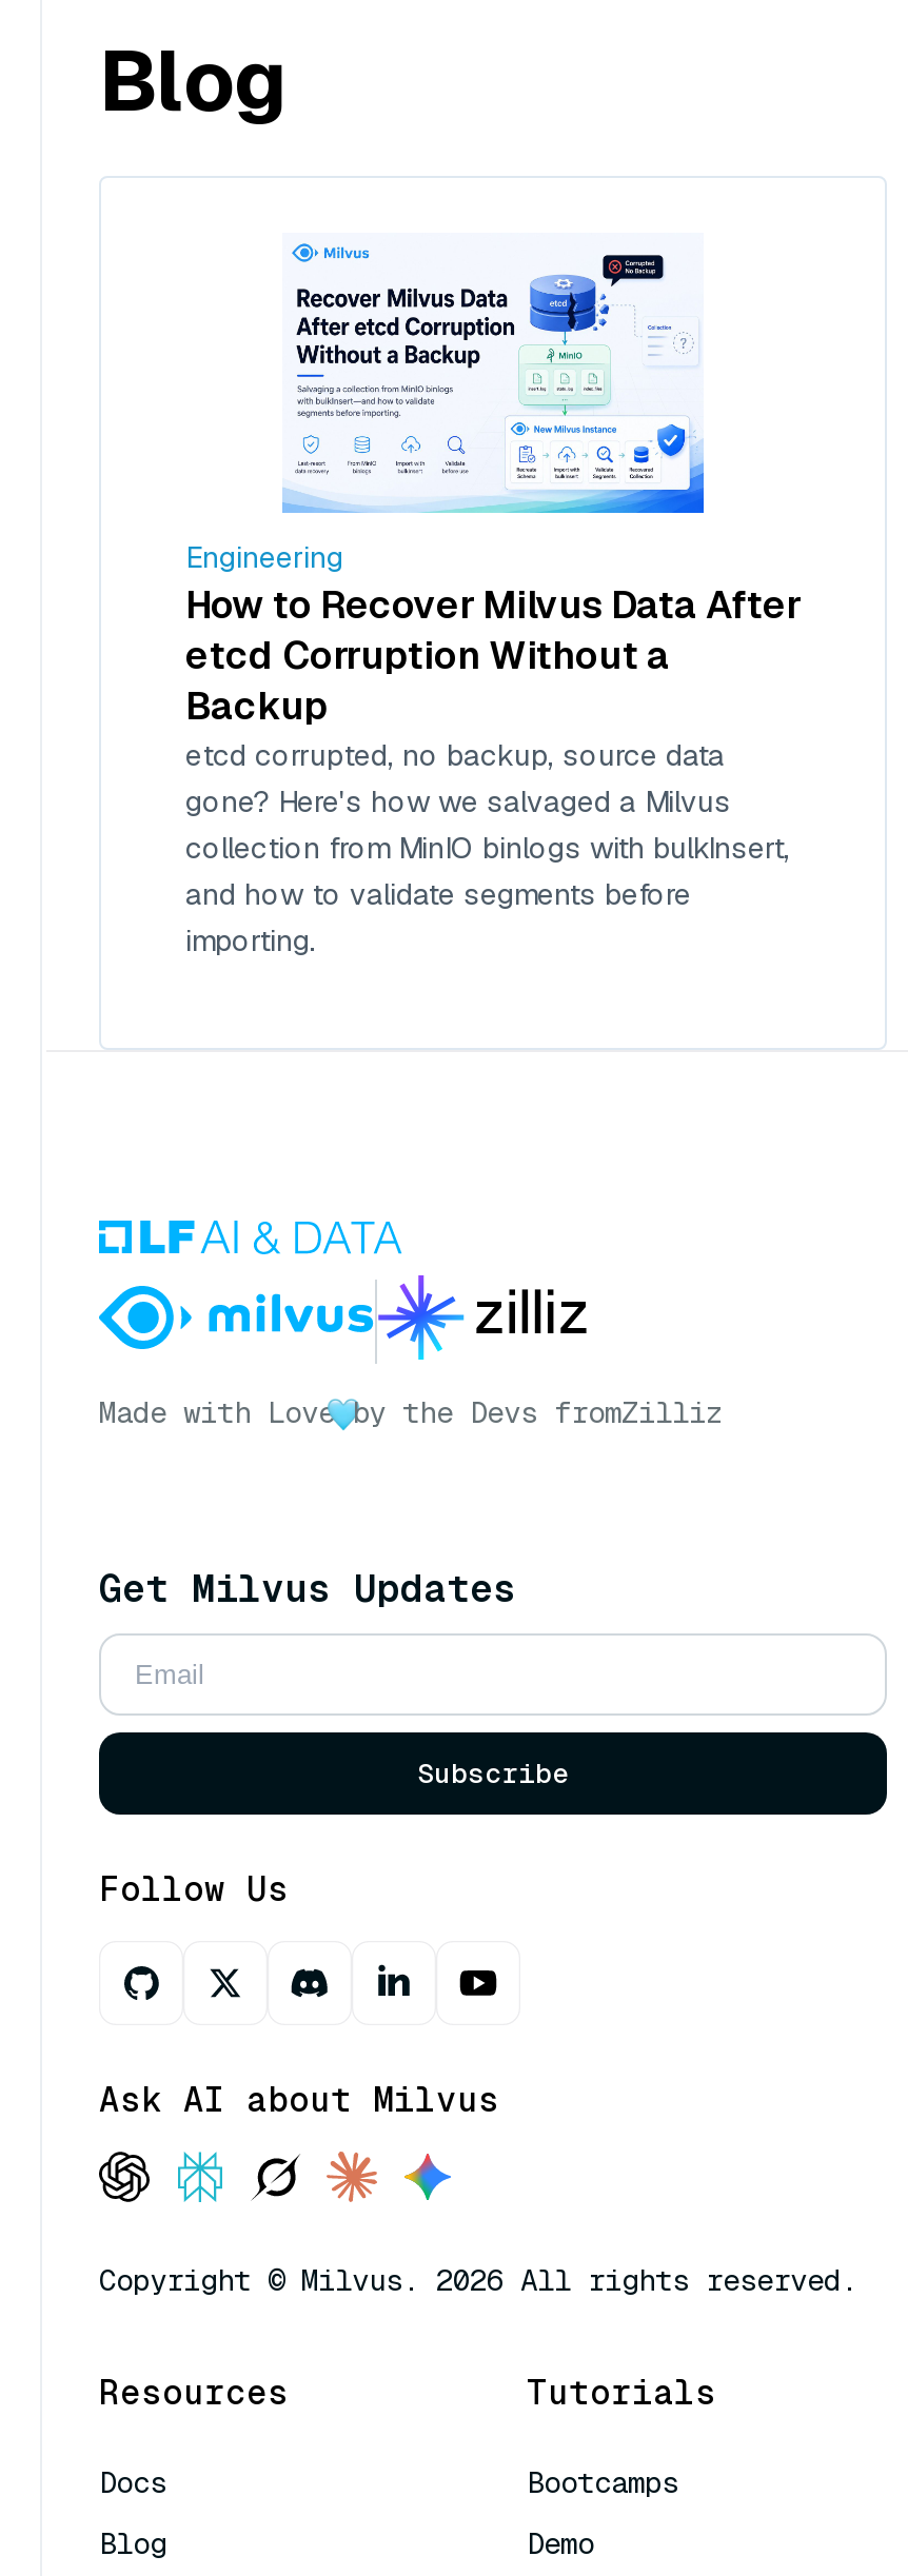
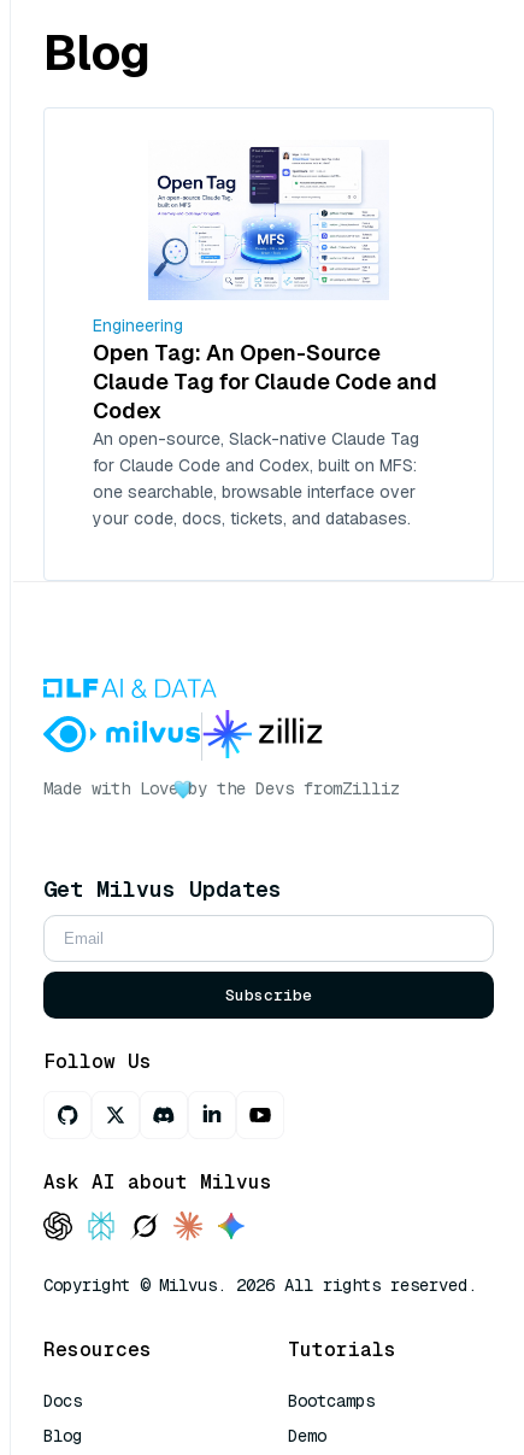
- [image]
- How to Recover Milvus Data After
- etcd Corruption Without a
- Backup
- etcd corrupted, no backup, source data
- gone? Here's how we salvaged a Milvus
- collection from MinIO binlogs with bulkInsert,
- and how to validate segments before
- importing.
+ [image]
+ Open Tag: An Open-Source
+ Claude Tag for Claude Code and
+ Codex
+ An open-source, Slack-native Claude Tag
+ for Claude Code and Codex, built on MFS:
+ one searchable, browsable interface over
+ your code, docs, tickets, and databases.
